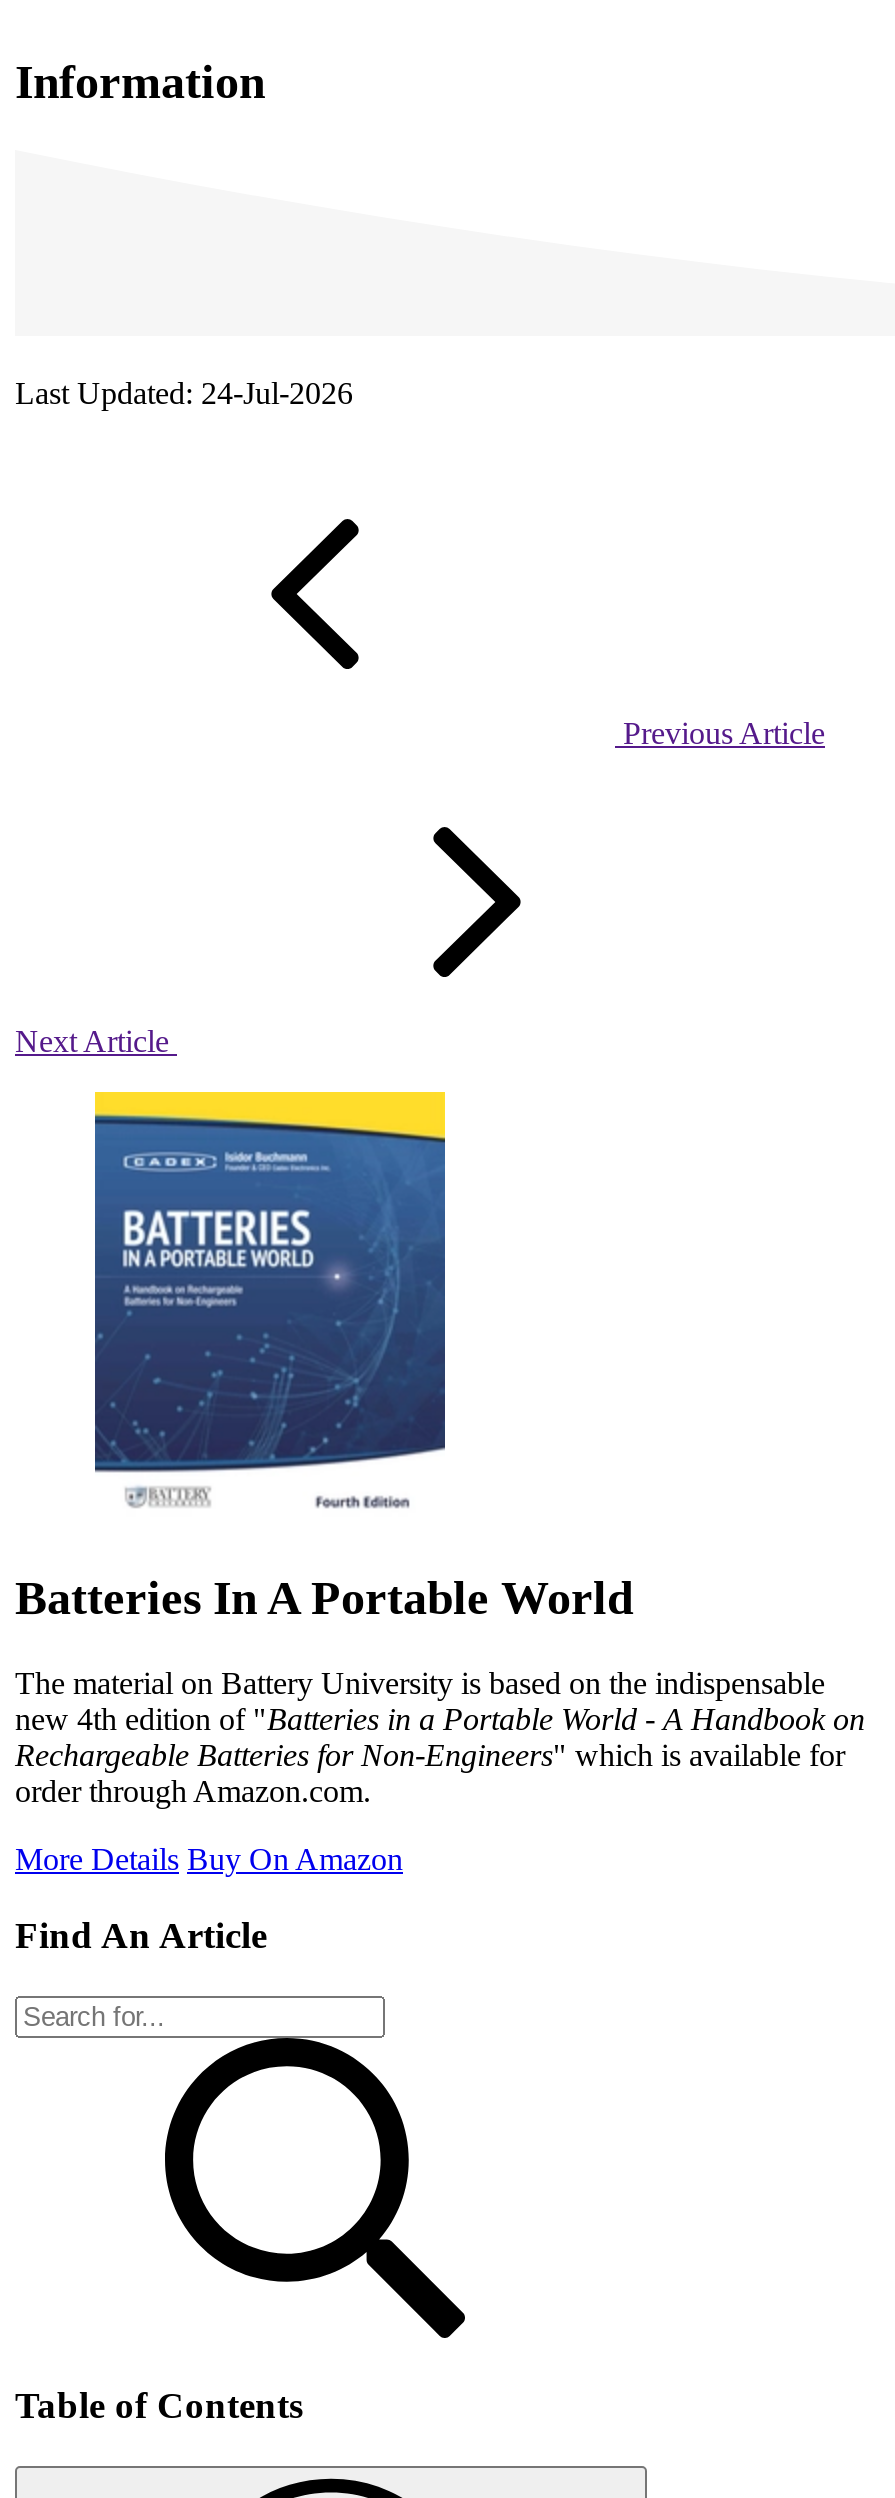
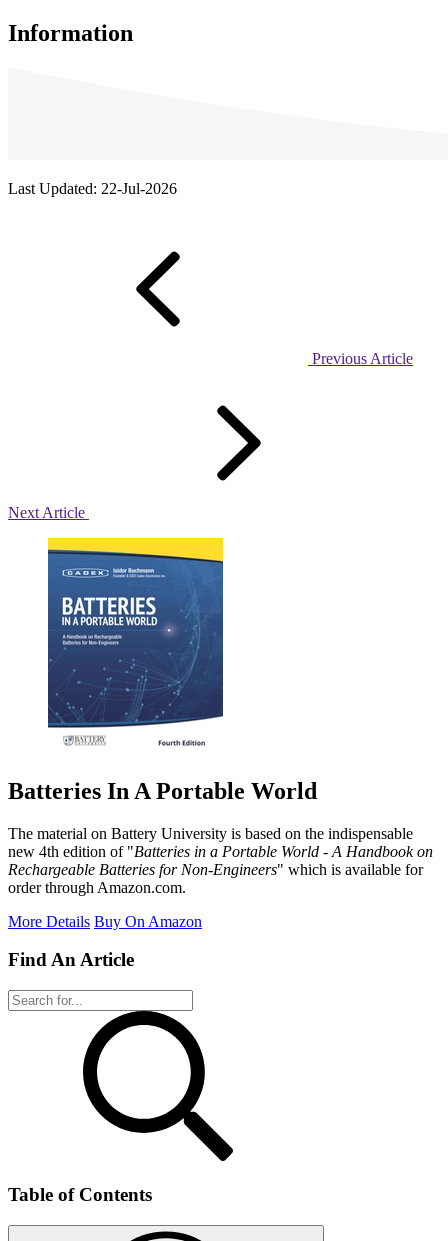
- Last Updated: 24-Jul-2026
+ Last Updated: 22-Jul-2026
